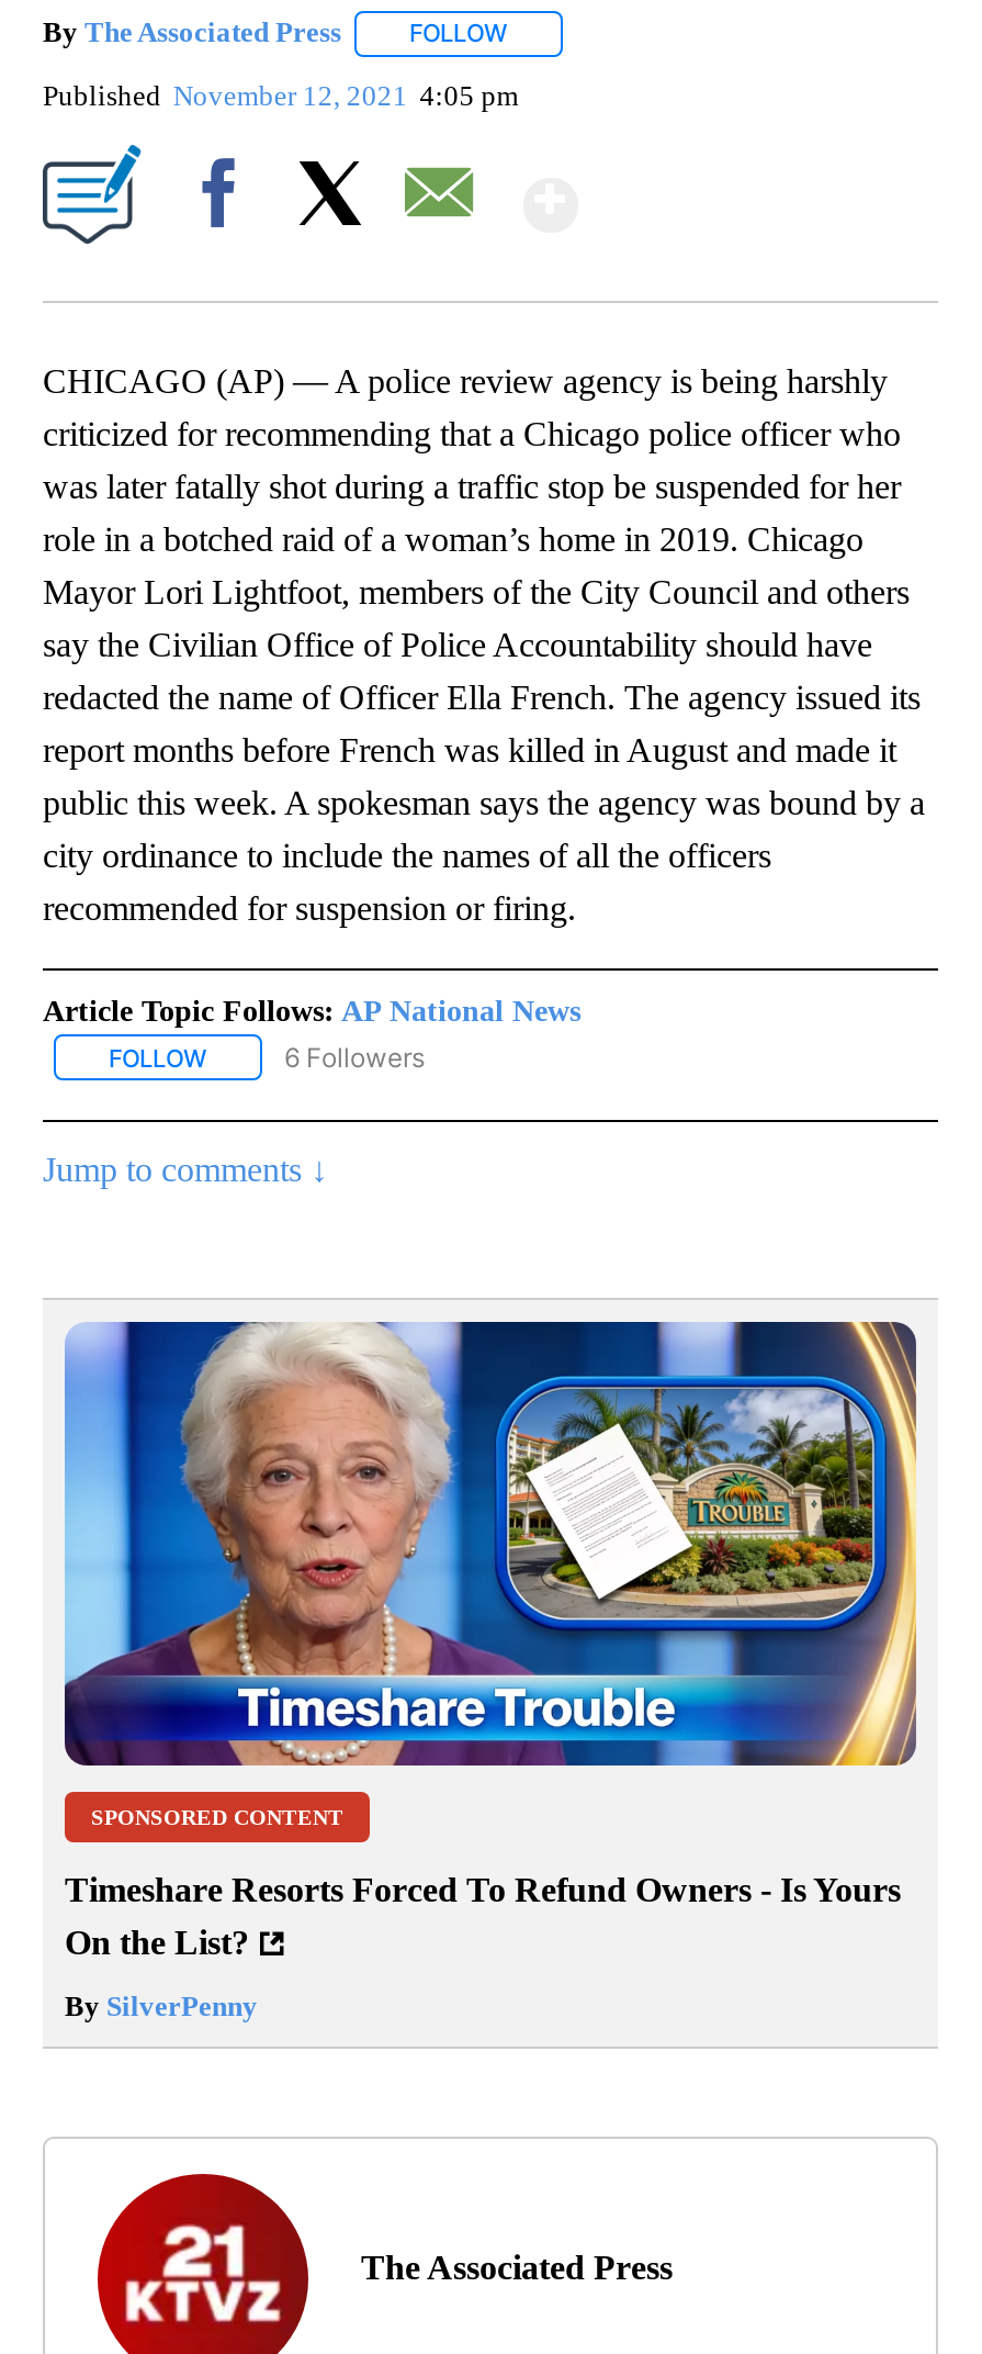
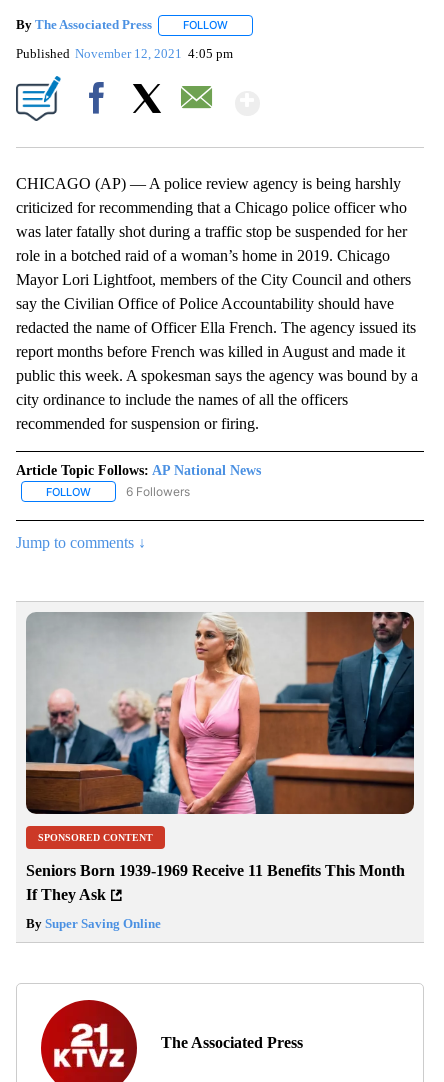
- [image]
+ [image]

- Timeshare Resorts Forced To Refund Owners - Is Yours
- On the List?
+ Seniors Born 1939-1969 Receive 11 Benefits This Month
+ If They Ask

- By SilverPenny
+ By Super Saving Online
